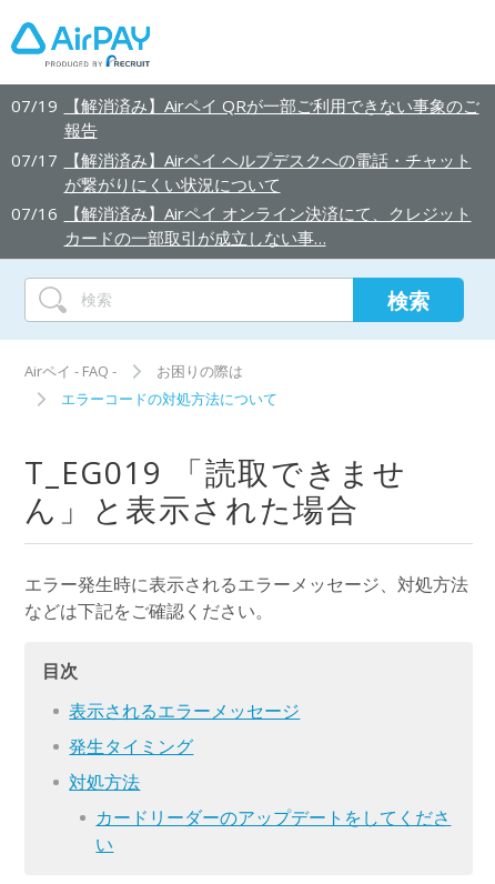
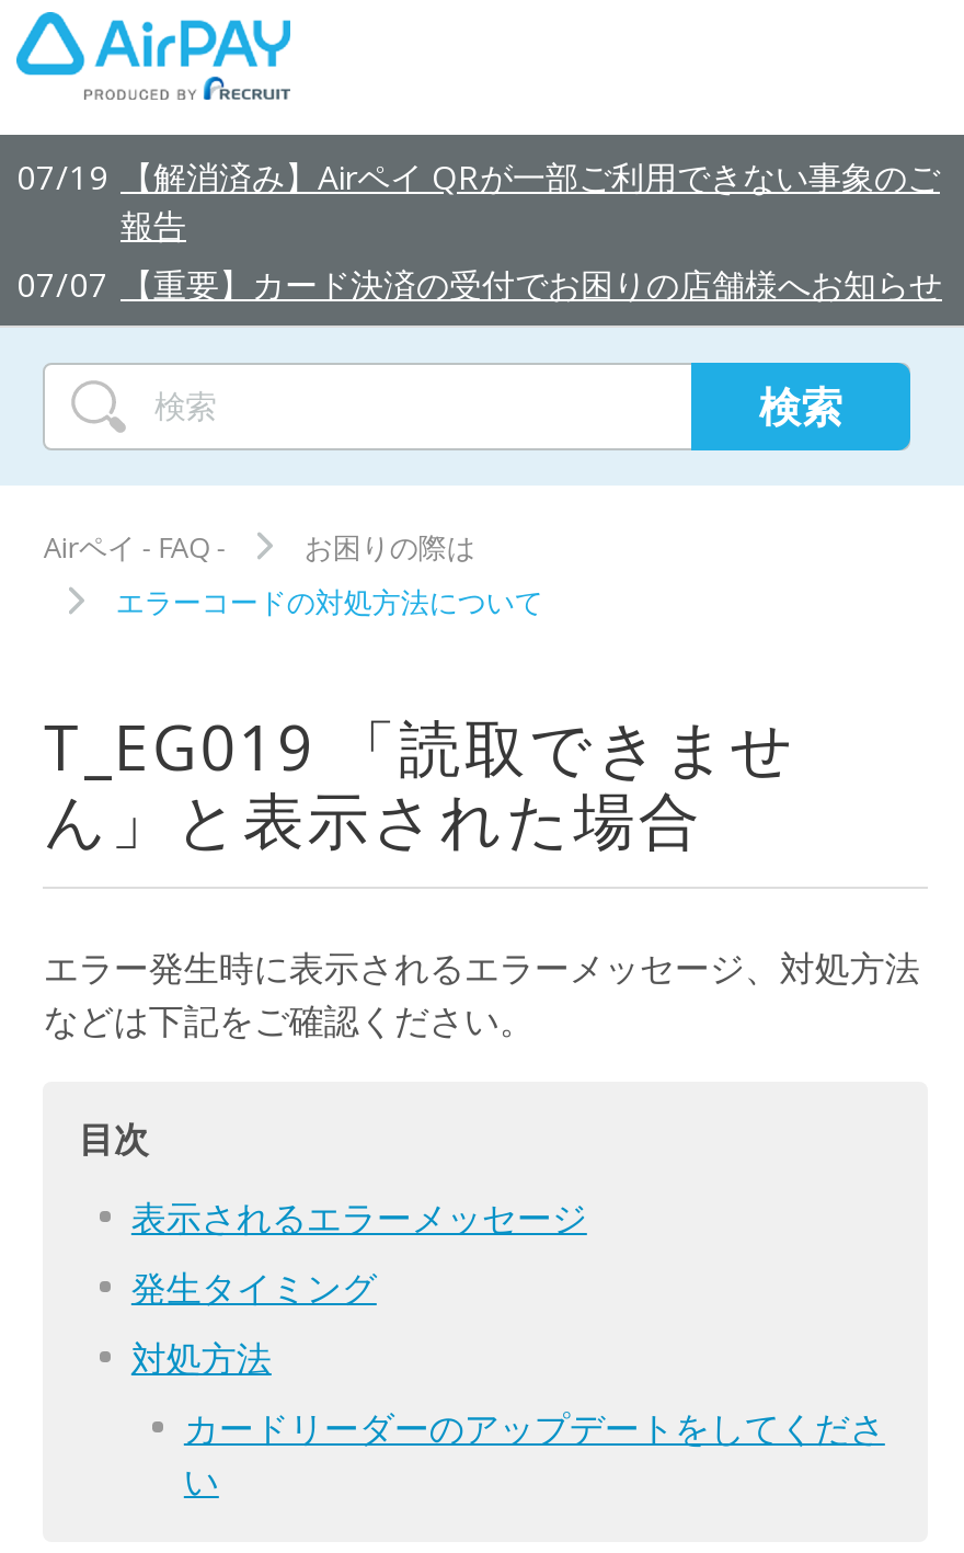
- 07/17 【解消済み】Airペイ ヘルプデスクへの電話・チャット
- が繋がりにくい状況について
- 07/16 【解消済み】Airペイ オンライン決済にて、クレジット
- カードの一部取引が成立しない事…
+ 07/07 【重要】カード決済の受付でお困りの店舗様へお知らせ
